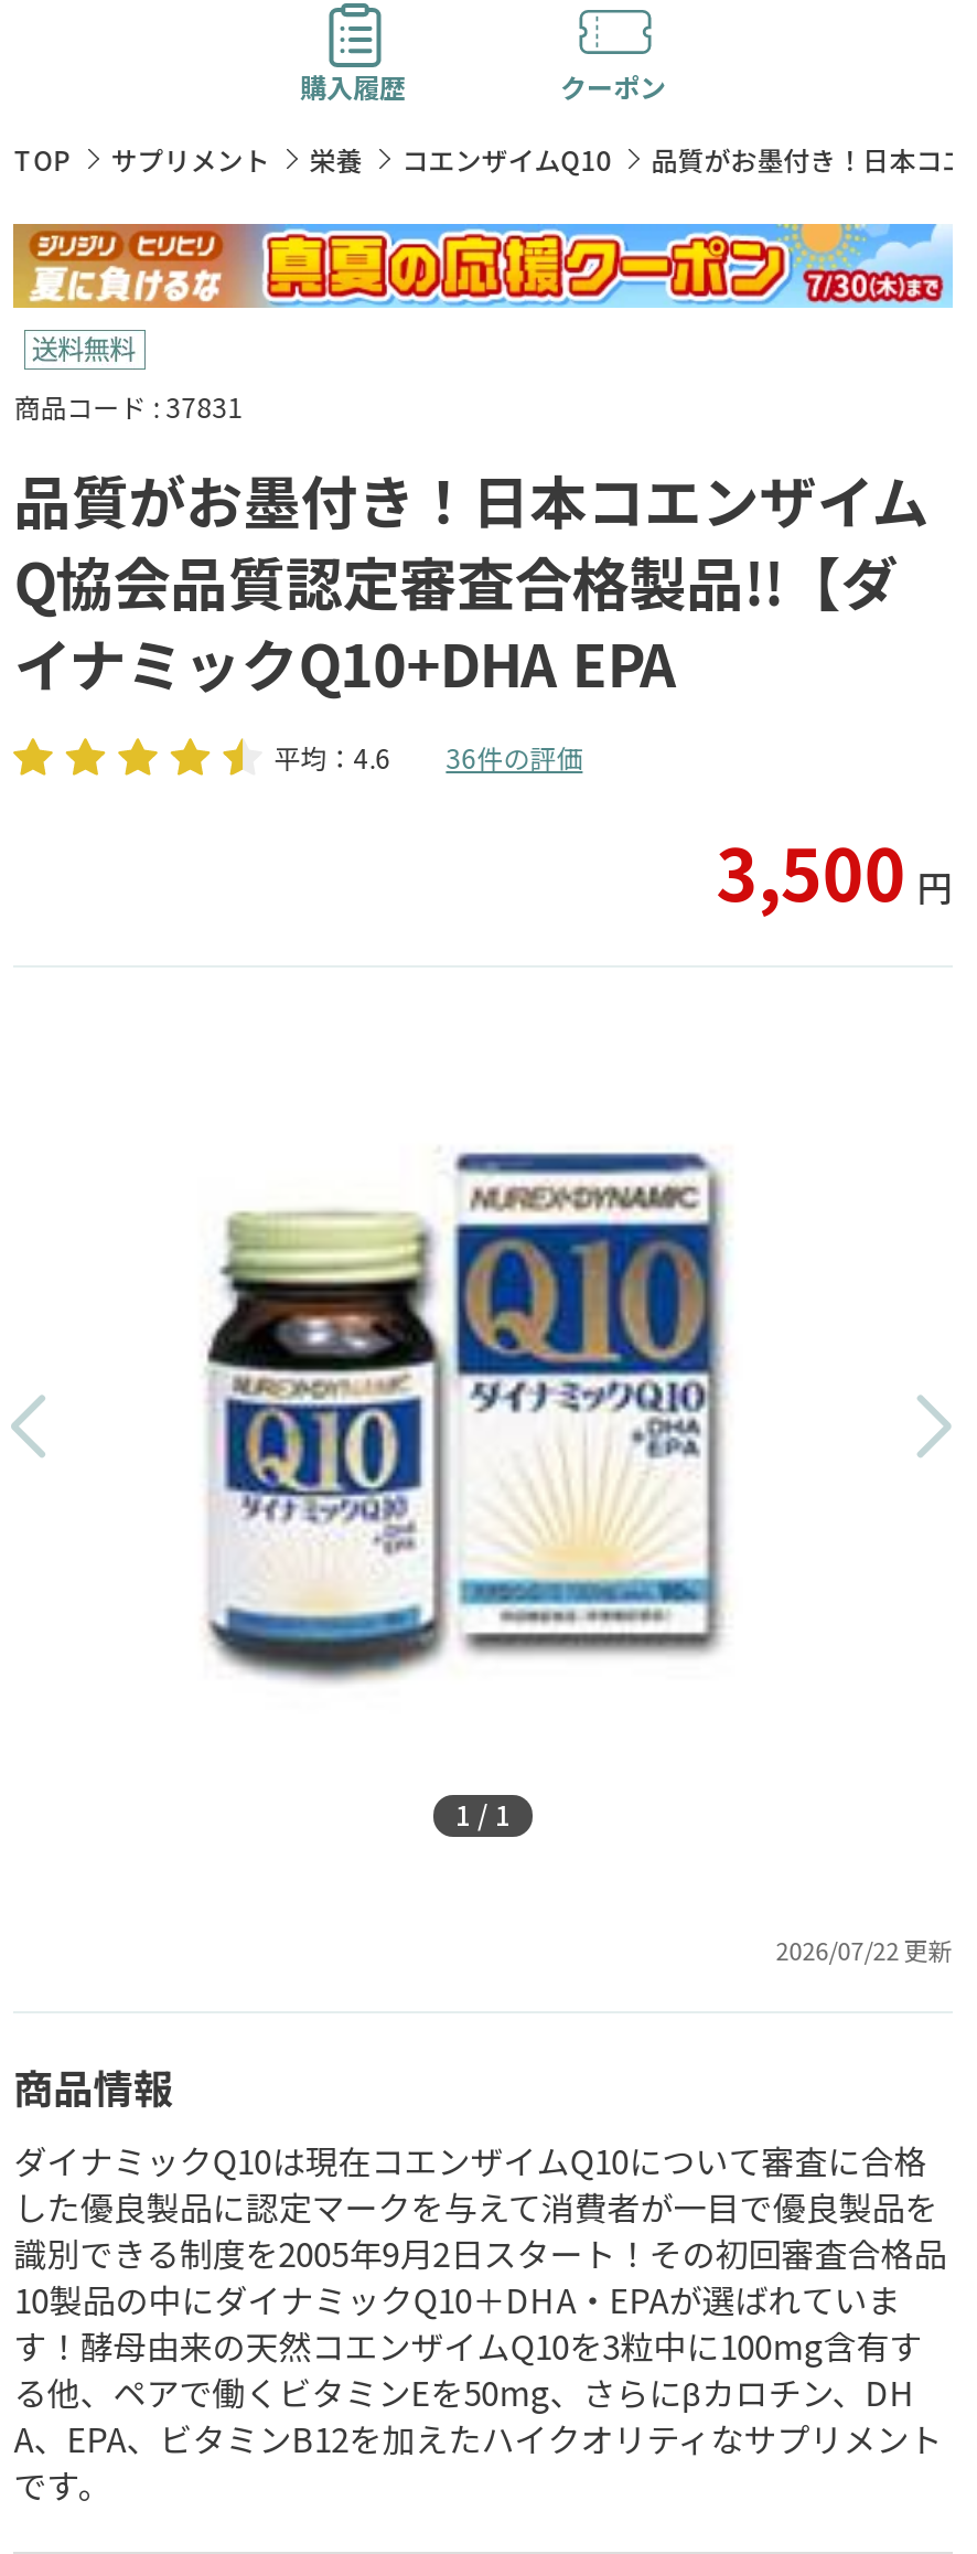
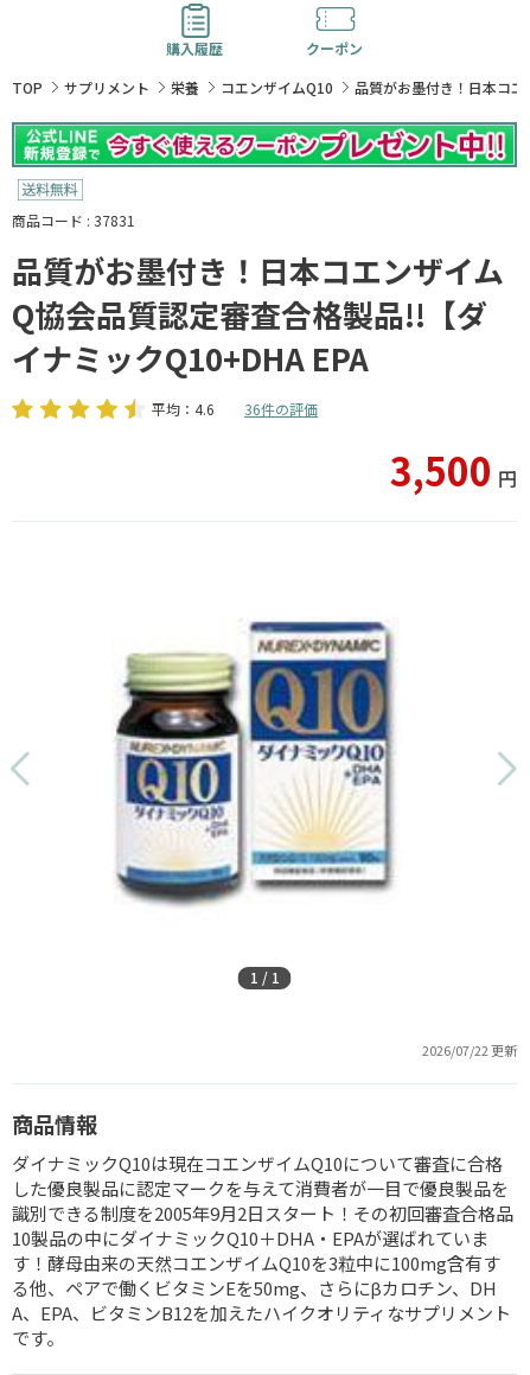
- [image]
+ [image]
